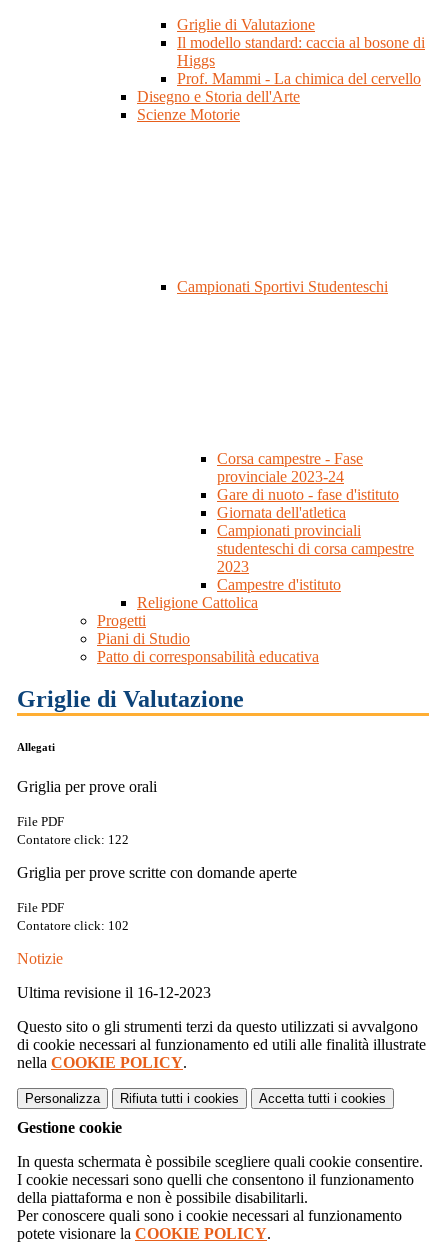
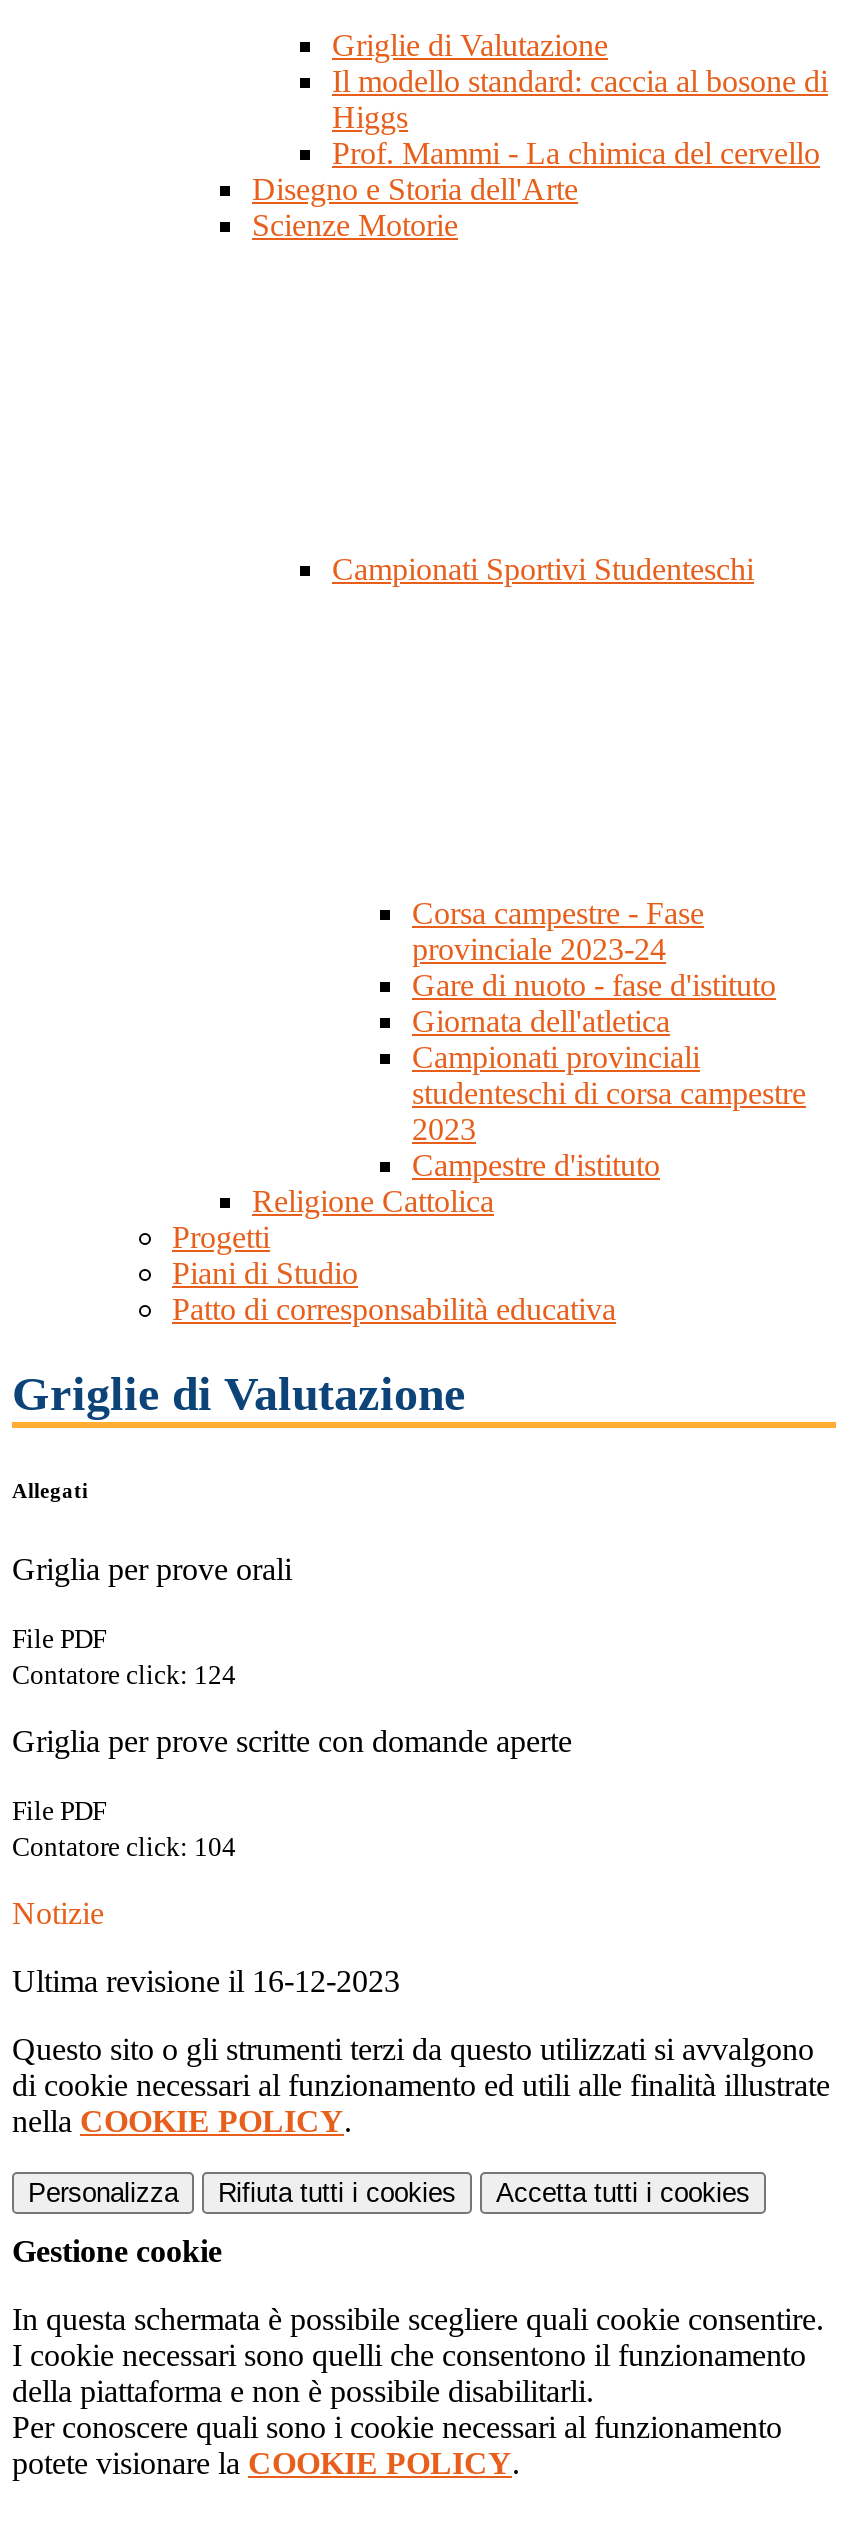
- Contatore click: 122
+ Contatore click: 124

- Contatore click: 102
+ Contatore click: 104
